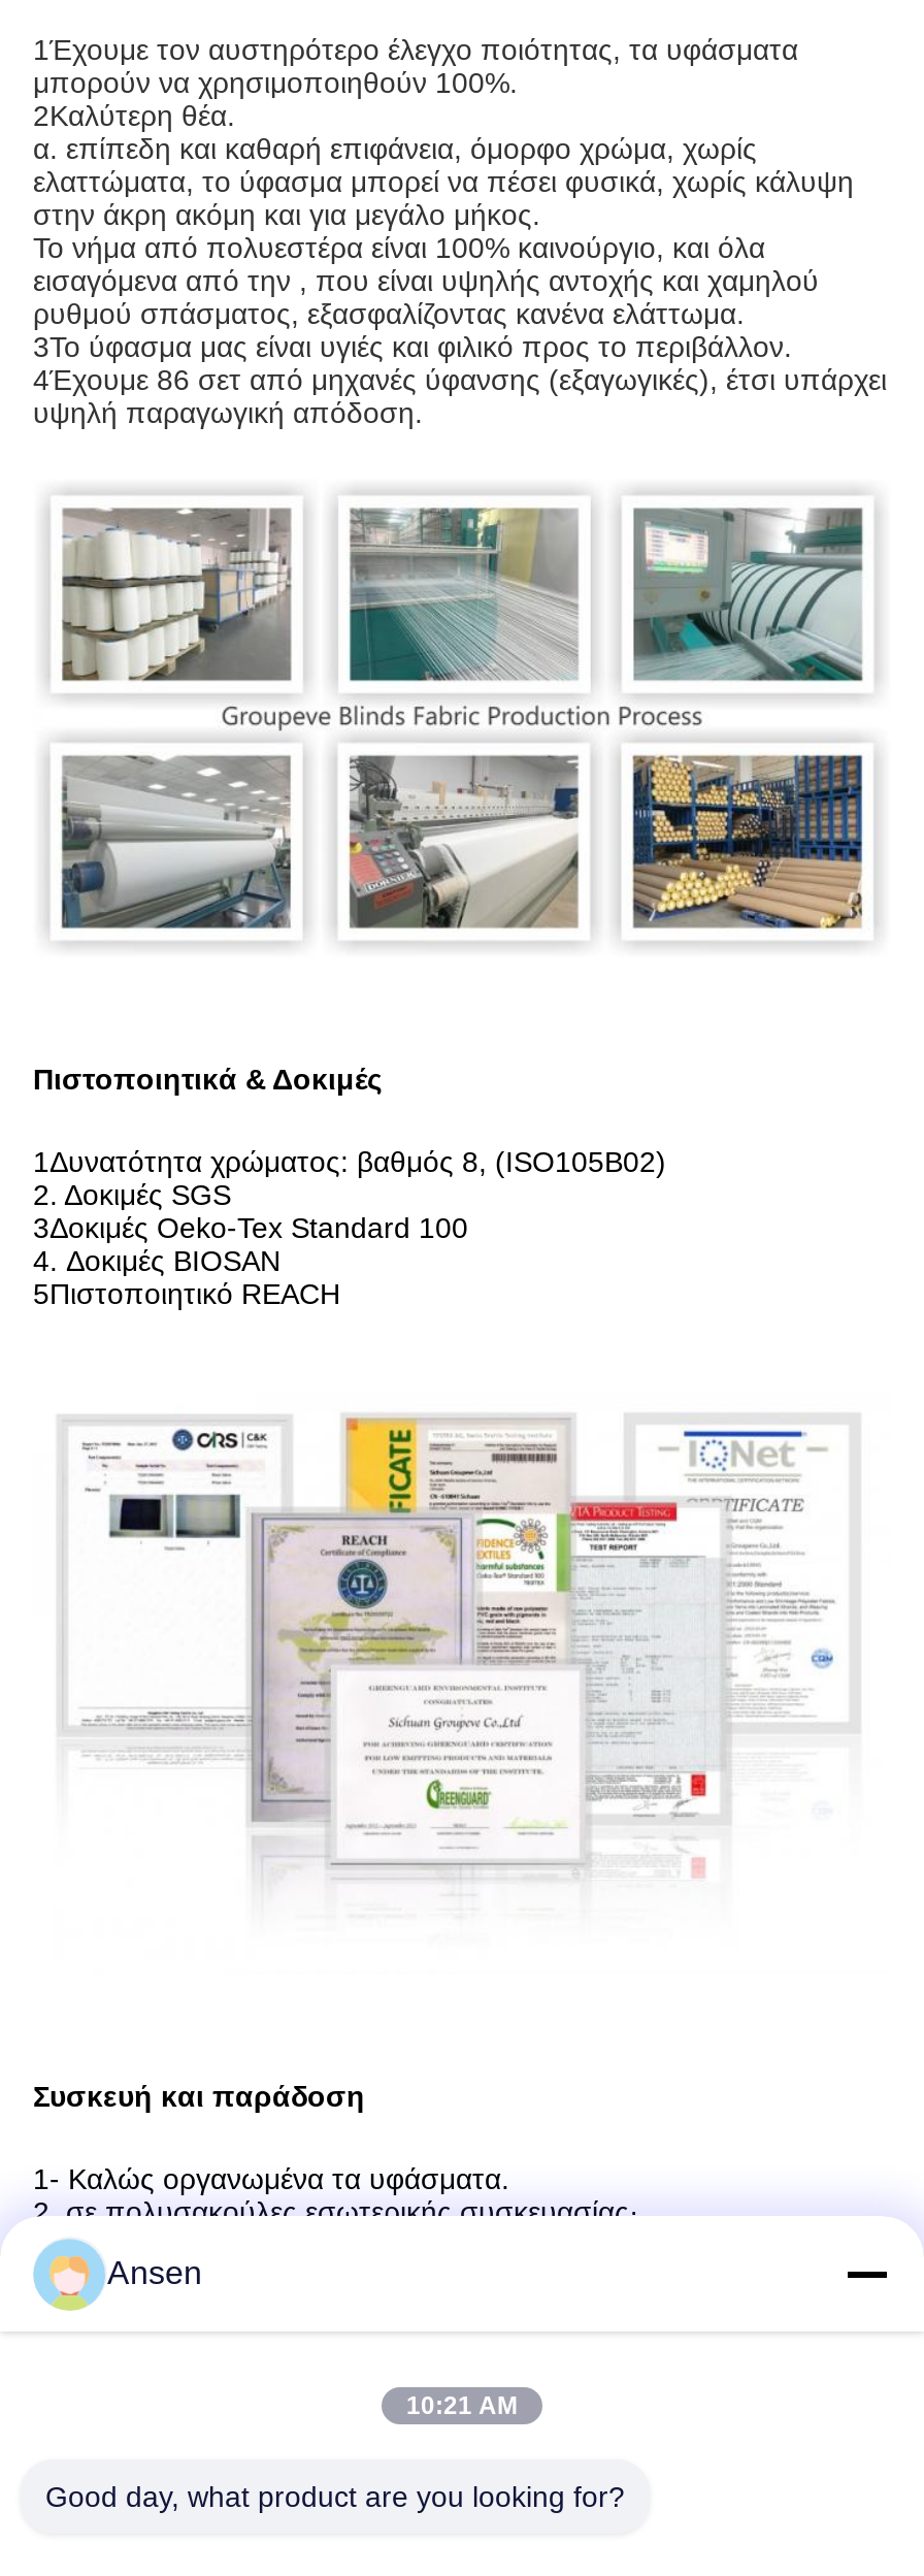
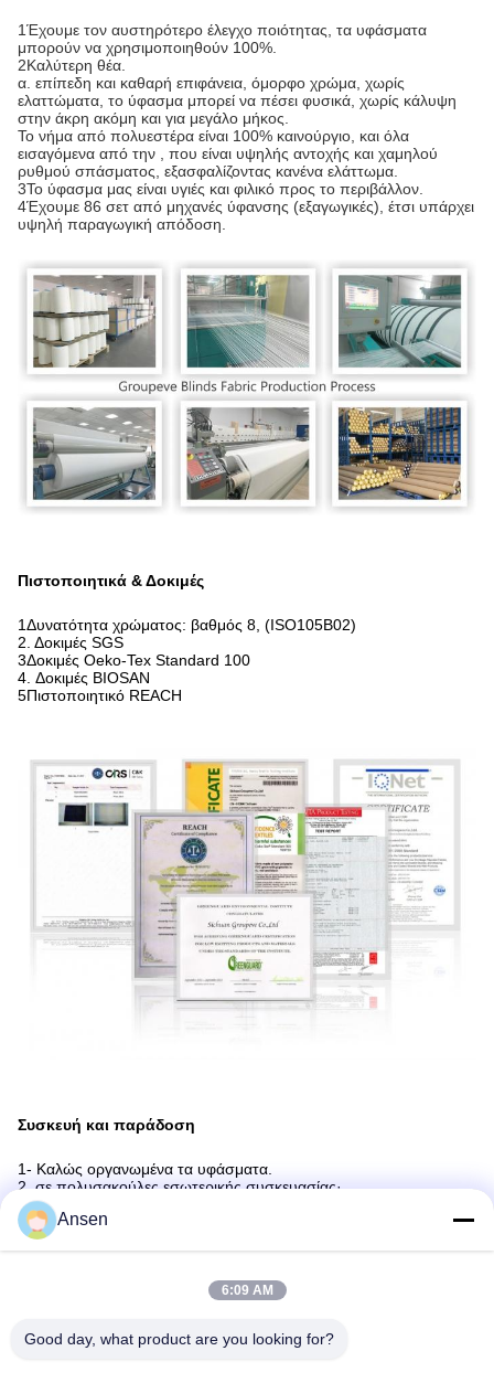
- 10:21 AM
+ 6:09 AM
